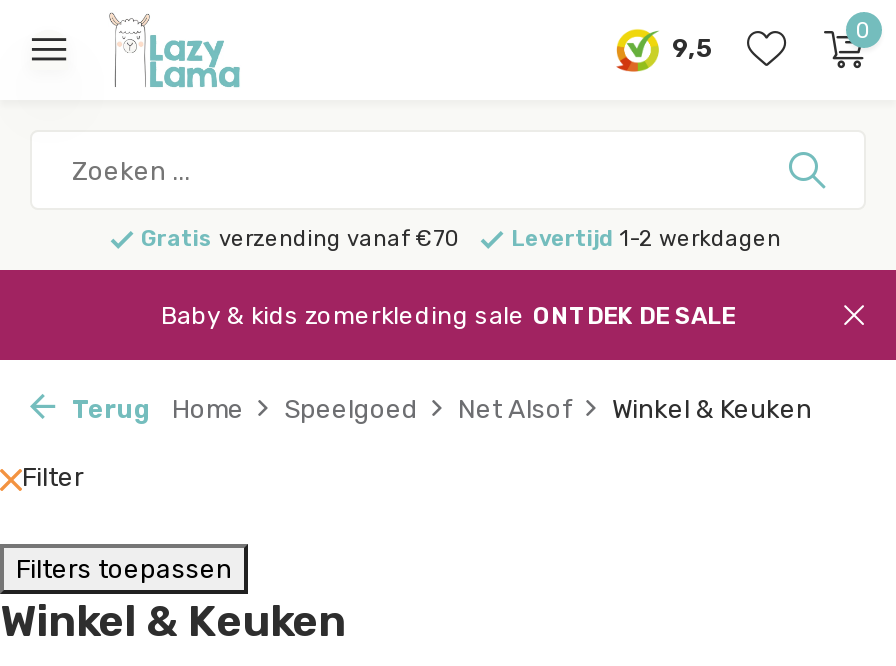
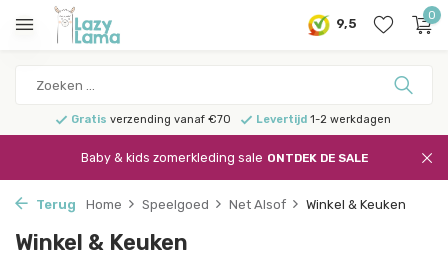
- Filter
- Filters toepassen
